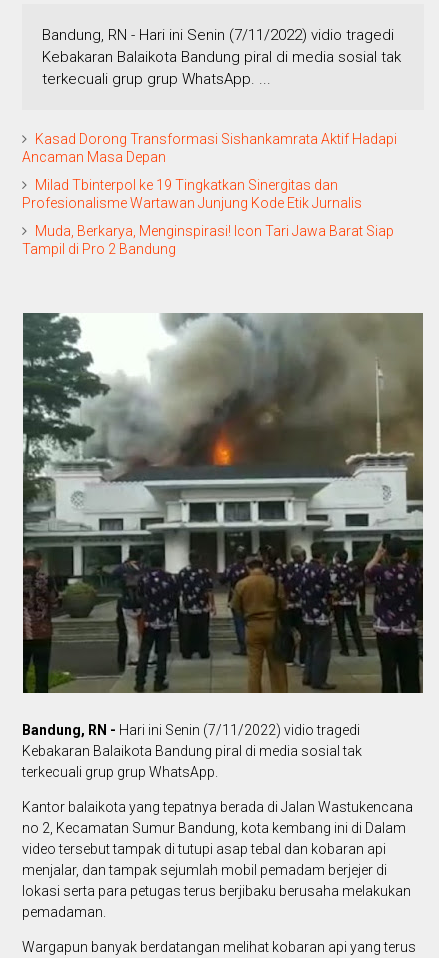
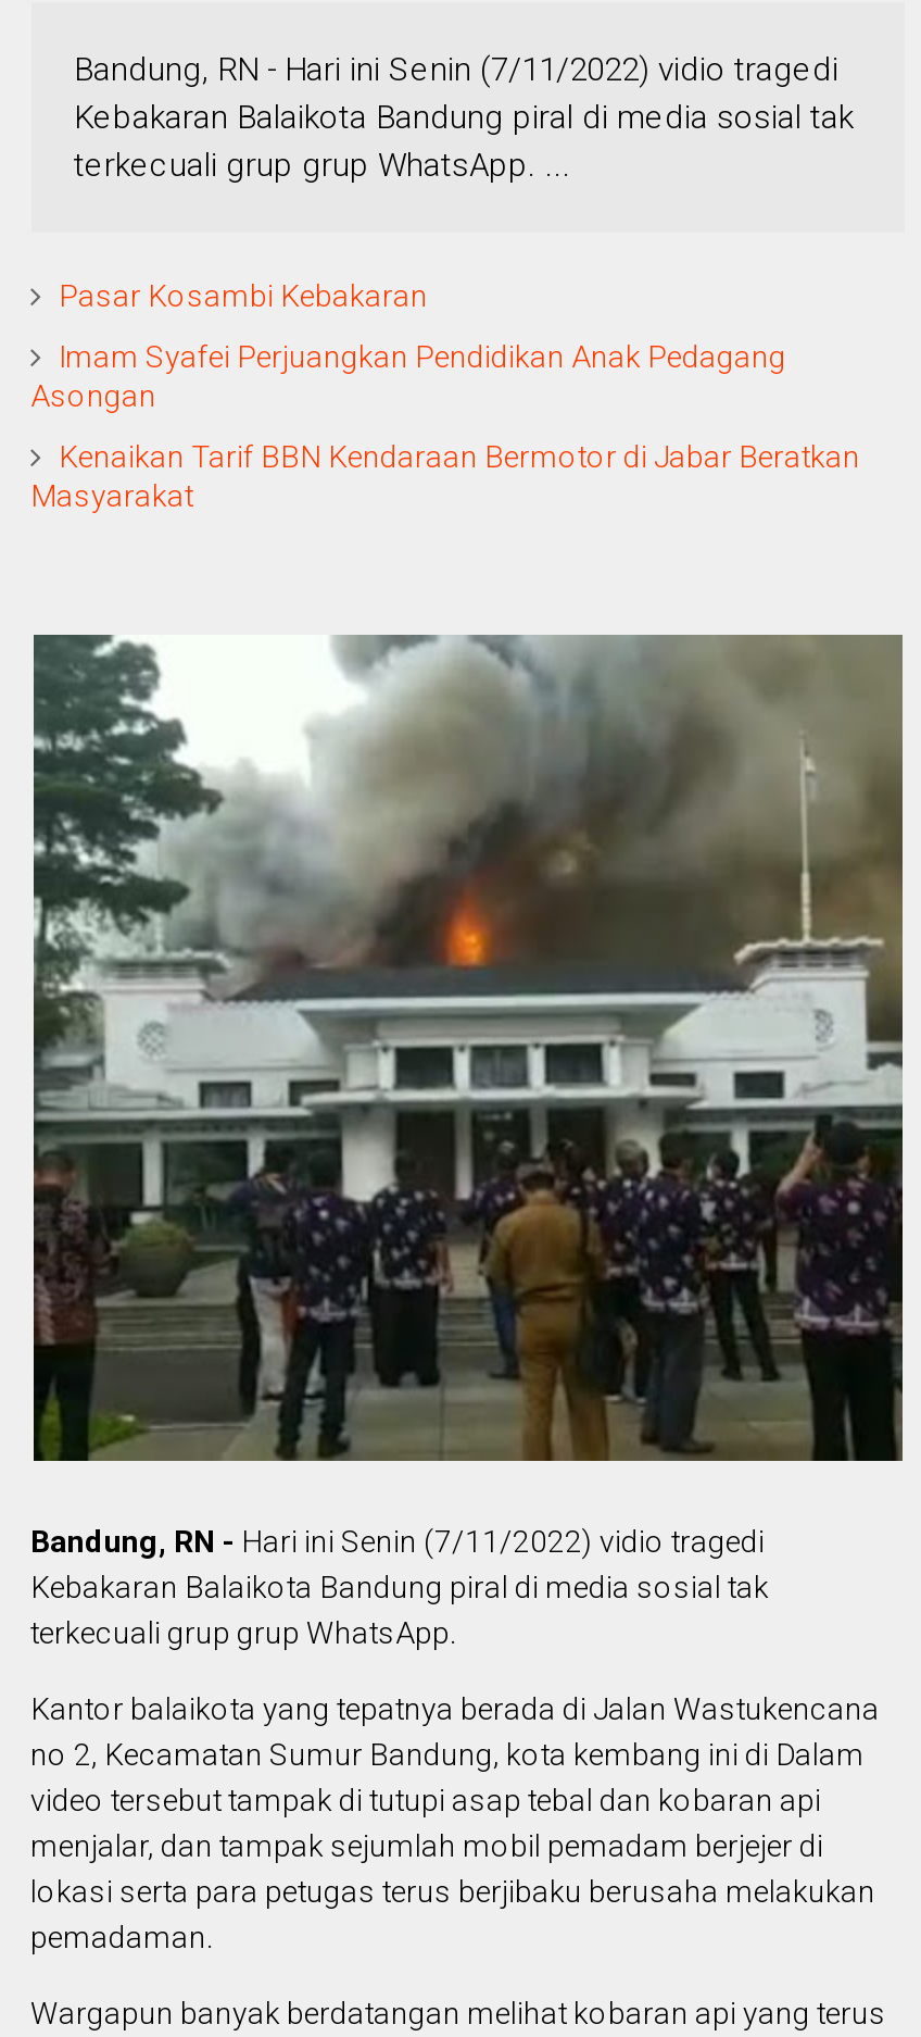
- Kasad Dorong Transformasi Sishankamrata Aktif Hadapi
- Ancaman Masa Depan
+ Pasar Kosambi Kebakaran

- Milad Tbinterpol ke 19 Tingkatkan Sinergitas dan
- Profesionalisme Wartawan Junjung Kode Etik Jurnalis
+ Imam Syafei Perjuangkan Pendidikan Anak Pedagang
+ Asongan

- Muda, Berkarya, Menginspirasi! Icon Tari Jawa Barat Siap
- Tampil di Pro 2 Bandung
+ Kenaikan Tarif BBN Kendaraan Bermotor di Jabar Beratkan
+ Masyarakat
